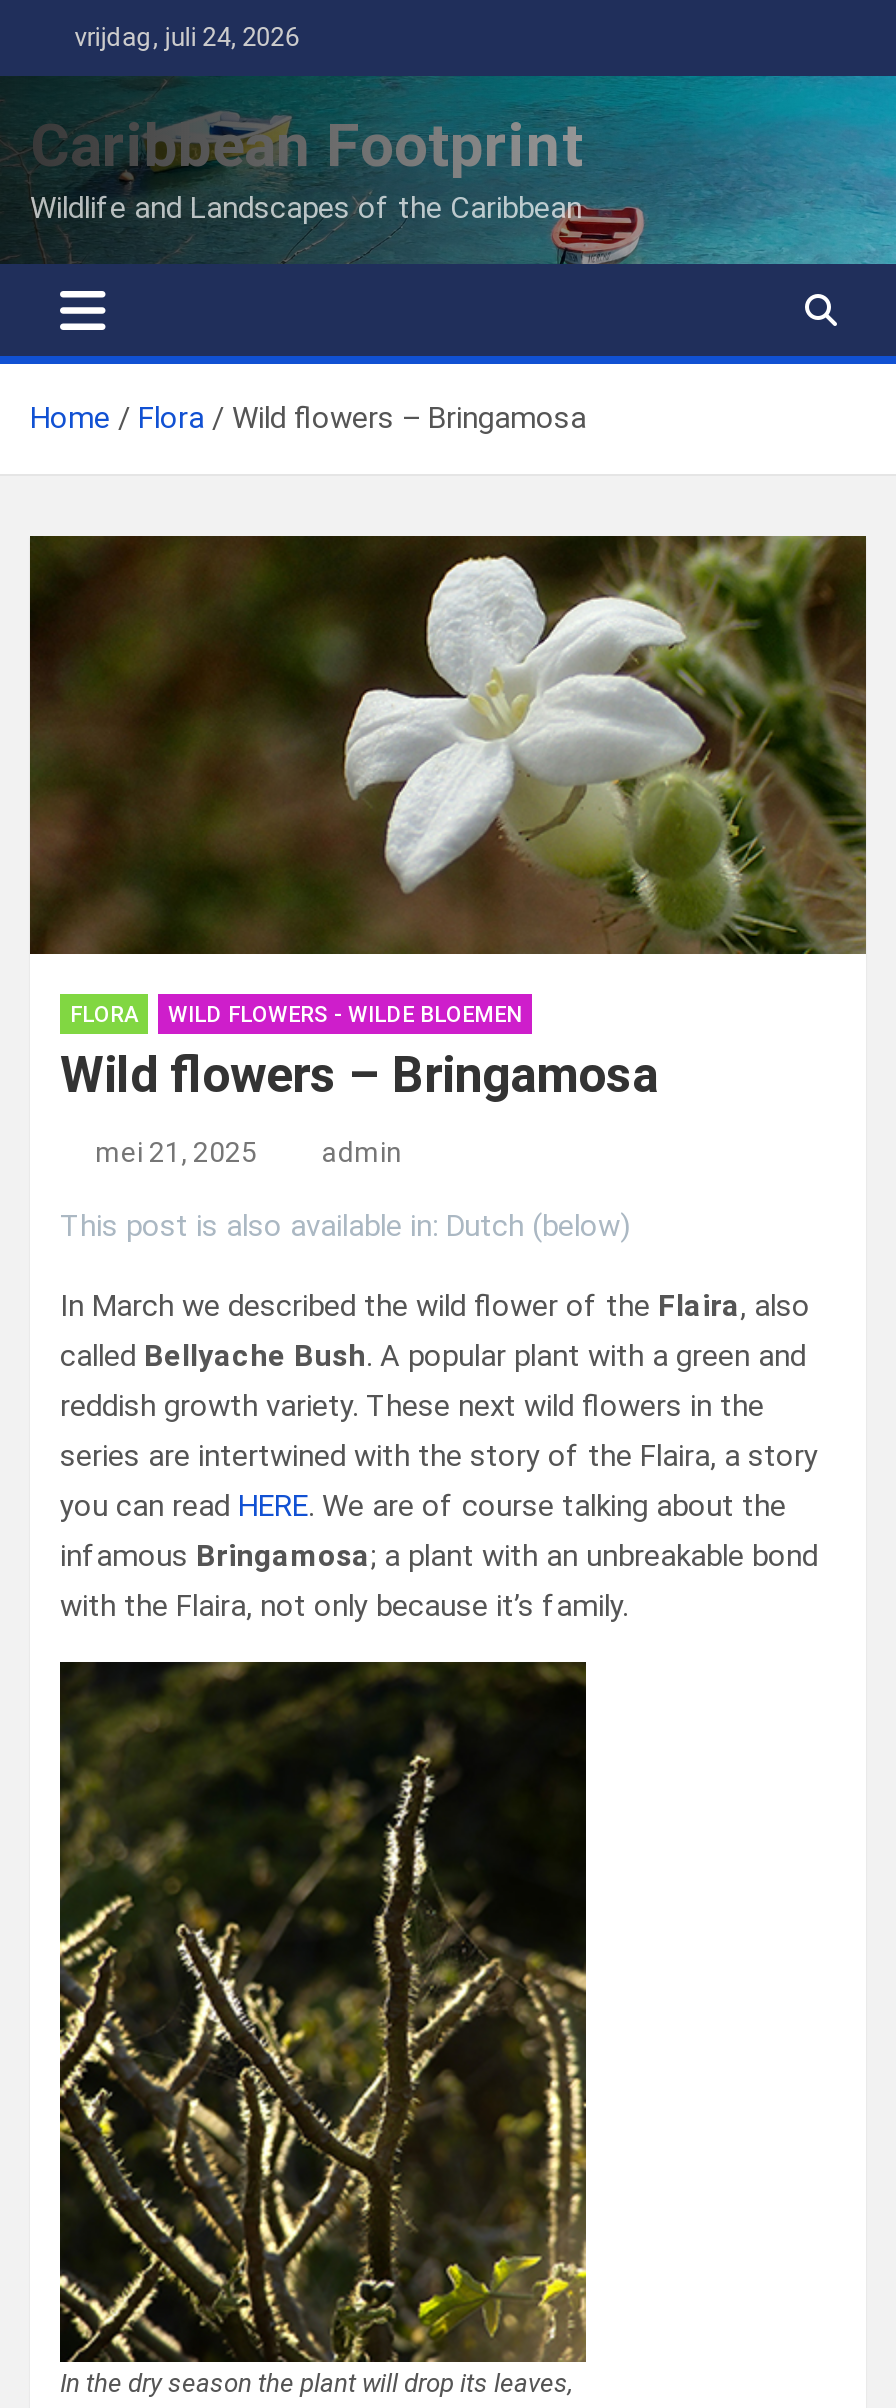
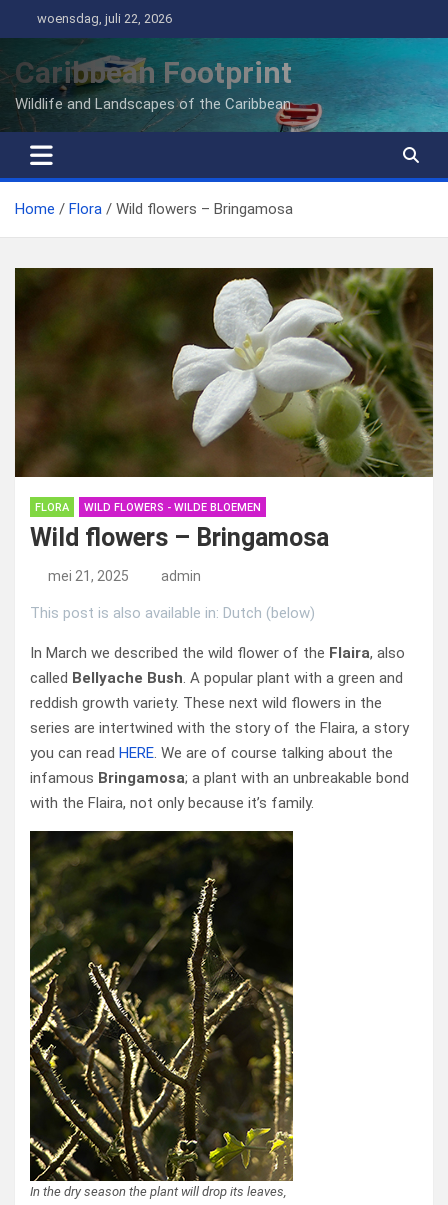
- vrijdag, juli 24, 2026
+ woensdag, juli 22, 2026
